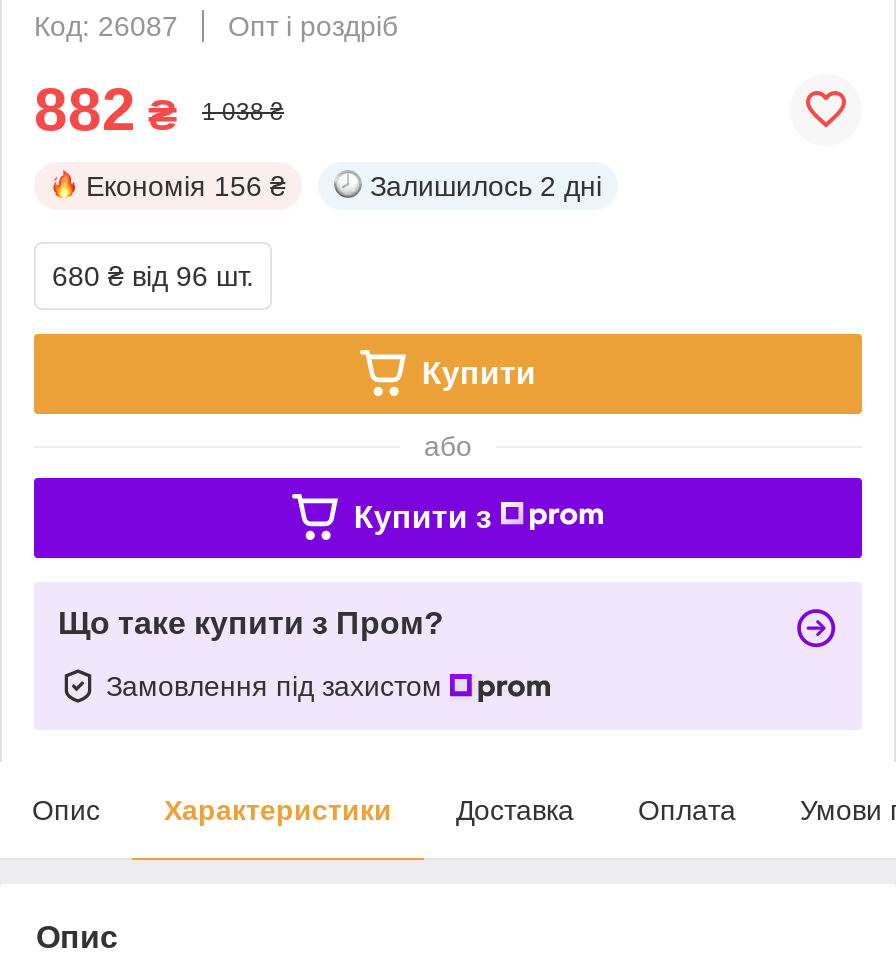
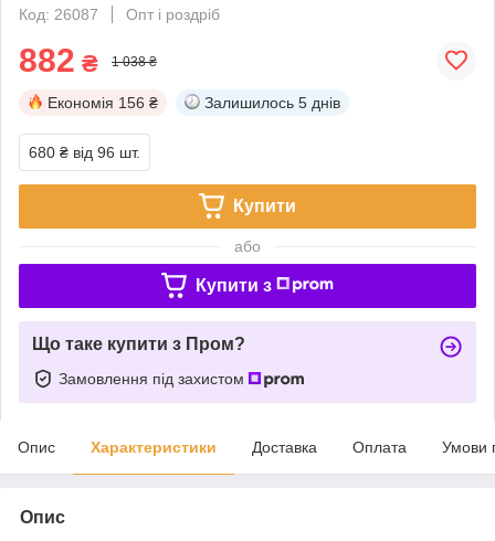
- Залишилось 2 дні
+ Залишилось 5 днів
